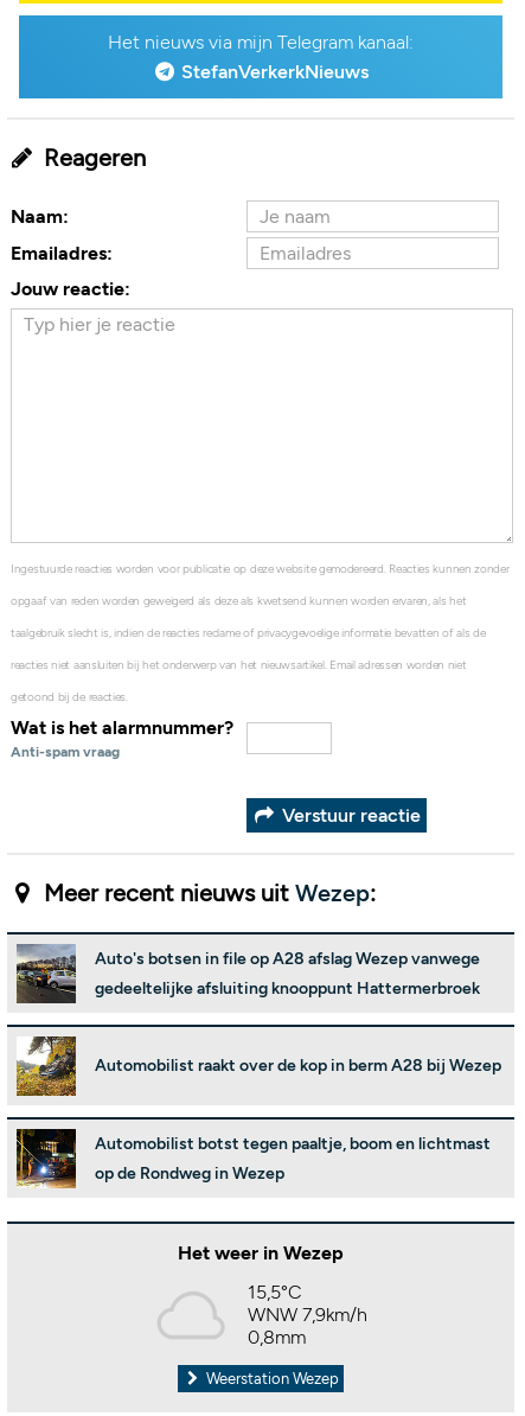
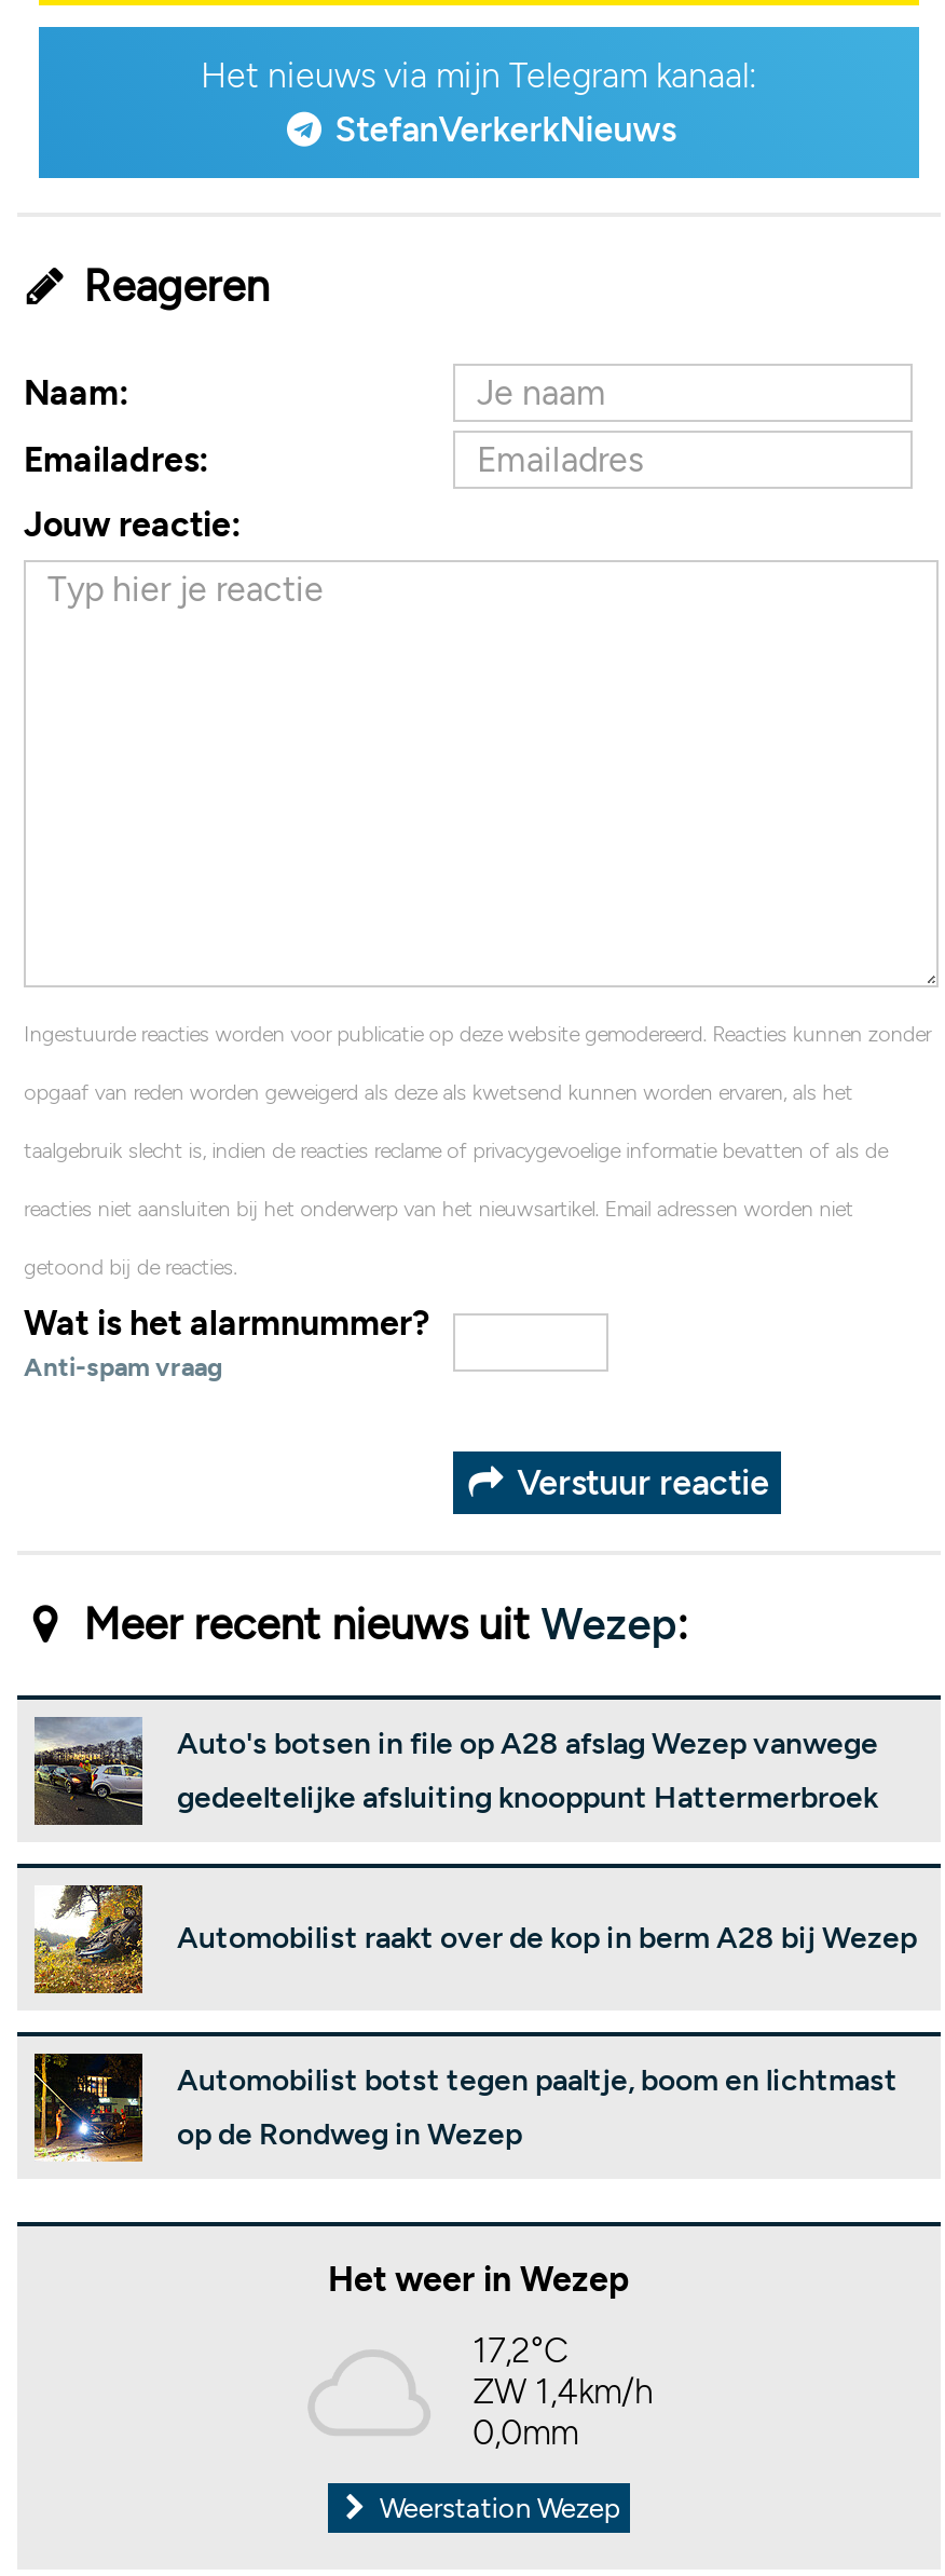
- 15,5°C
- WNW 7,9km/h
- 0,8mm
+ 17,2°C
+ ZW 1,4km/h
+ 0,0mm
